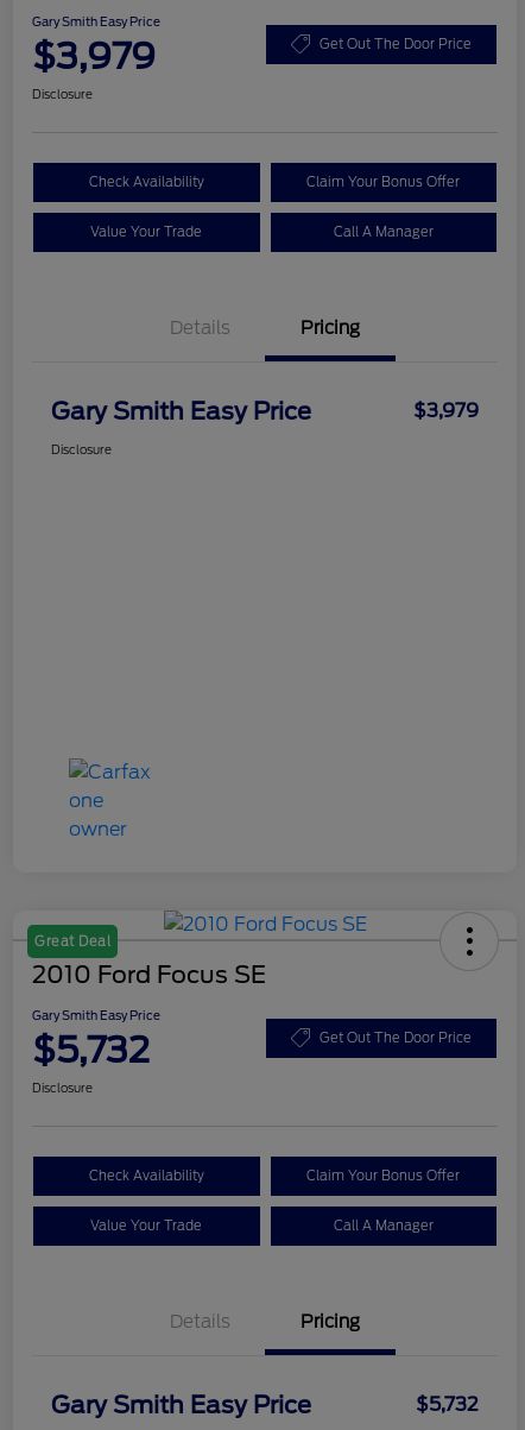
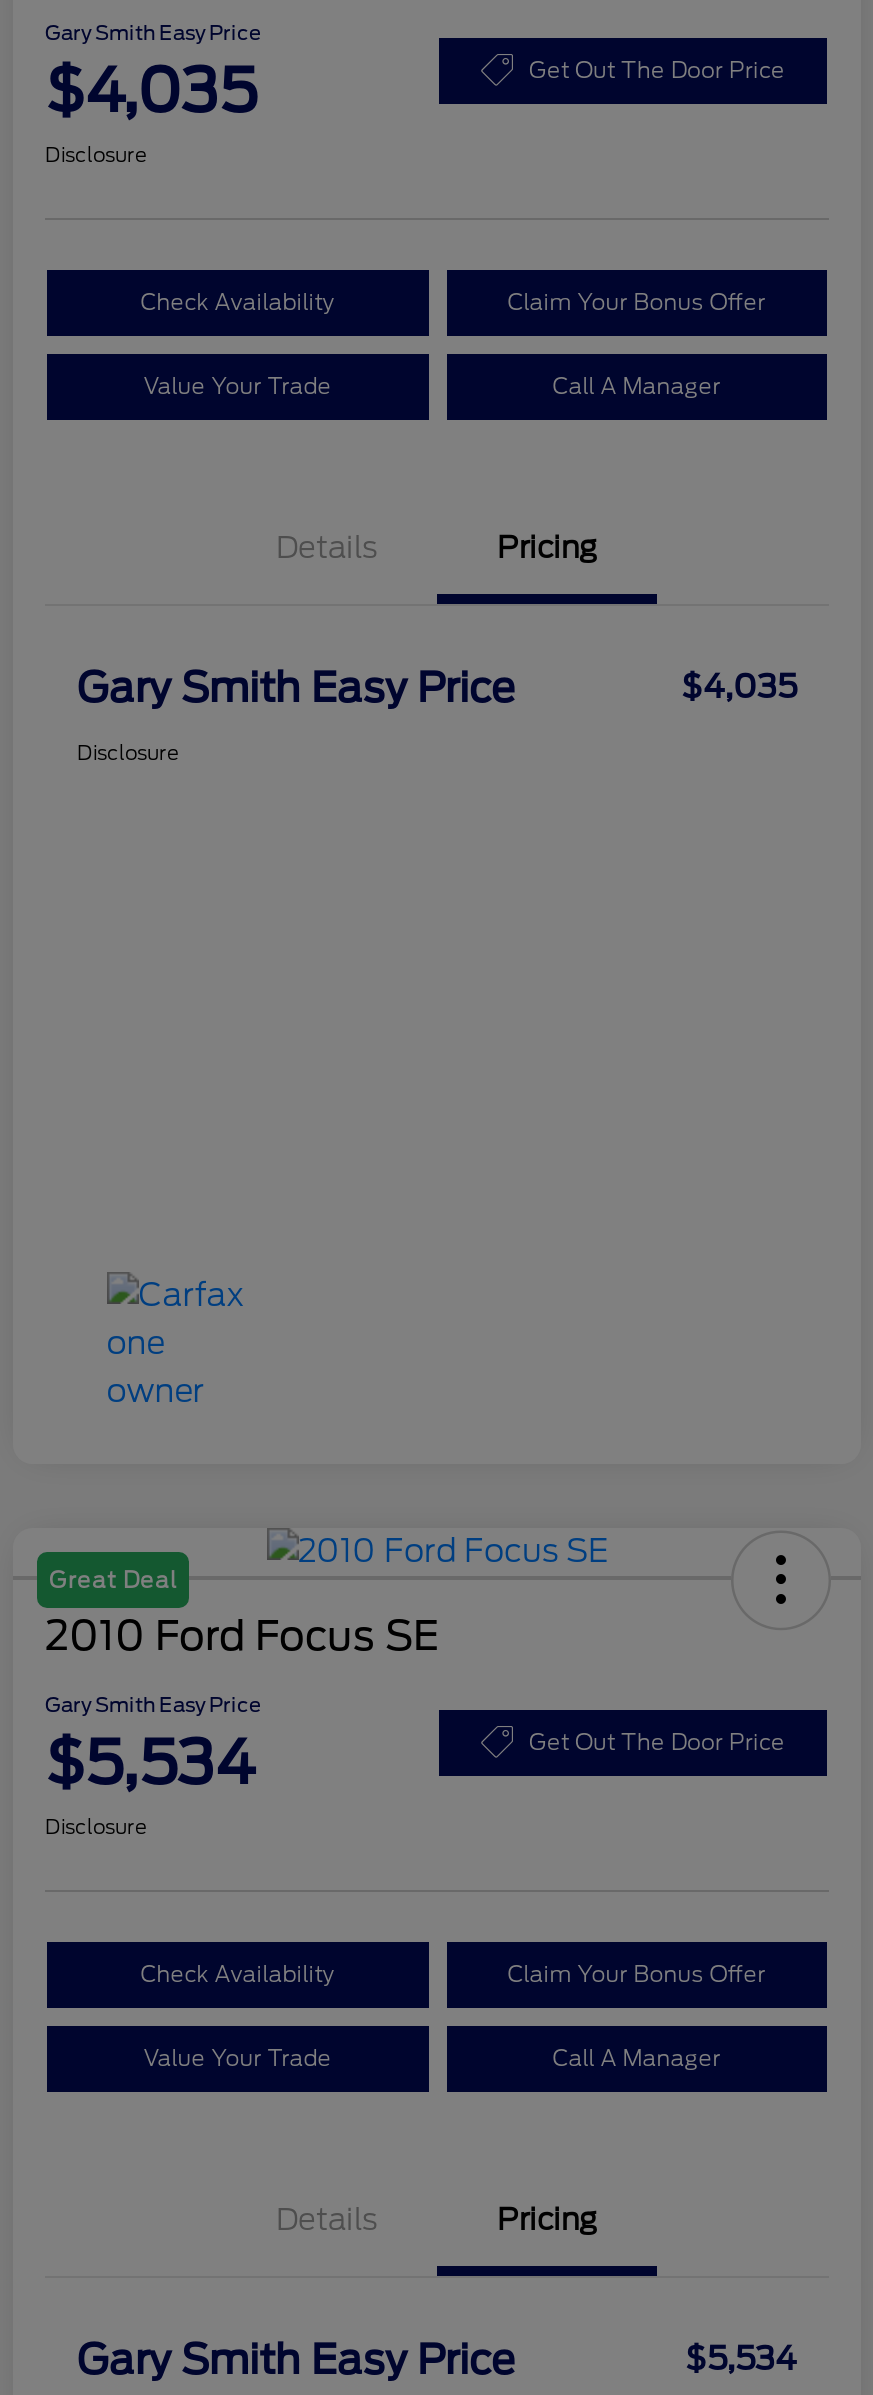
- $3,979
+ $4,035

- $3,979
+ $4,035

- $5,732
+ $5,534

- $5,732
+ $5,534
